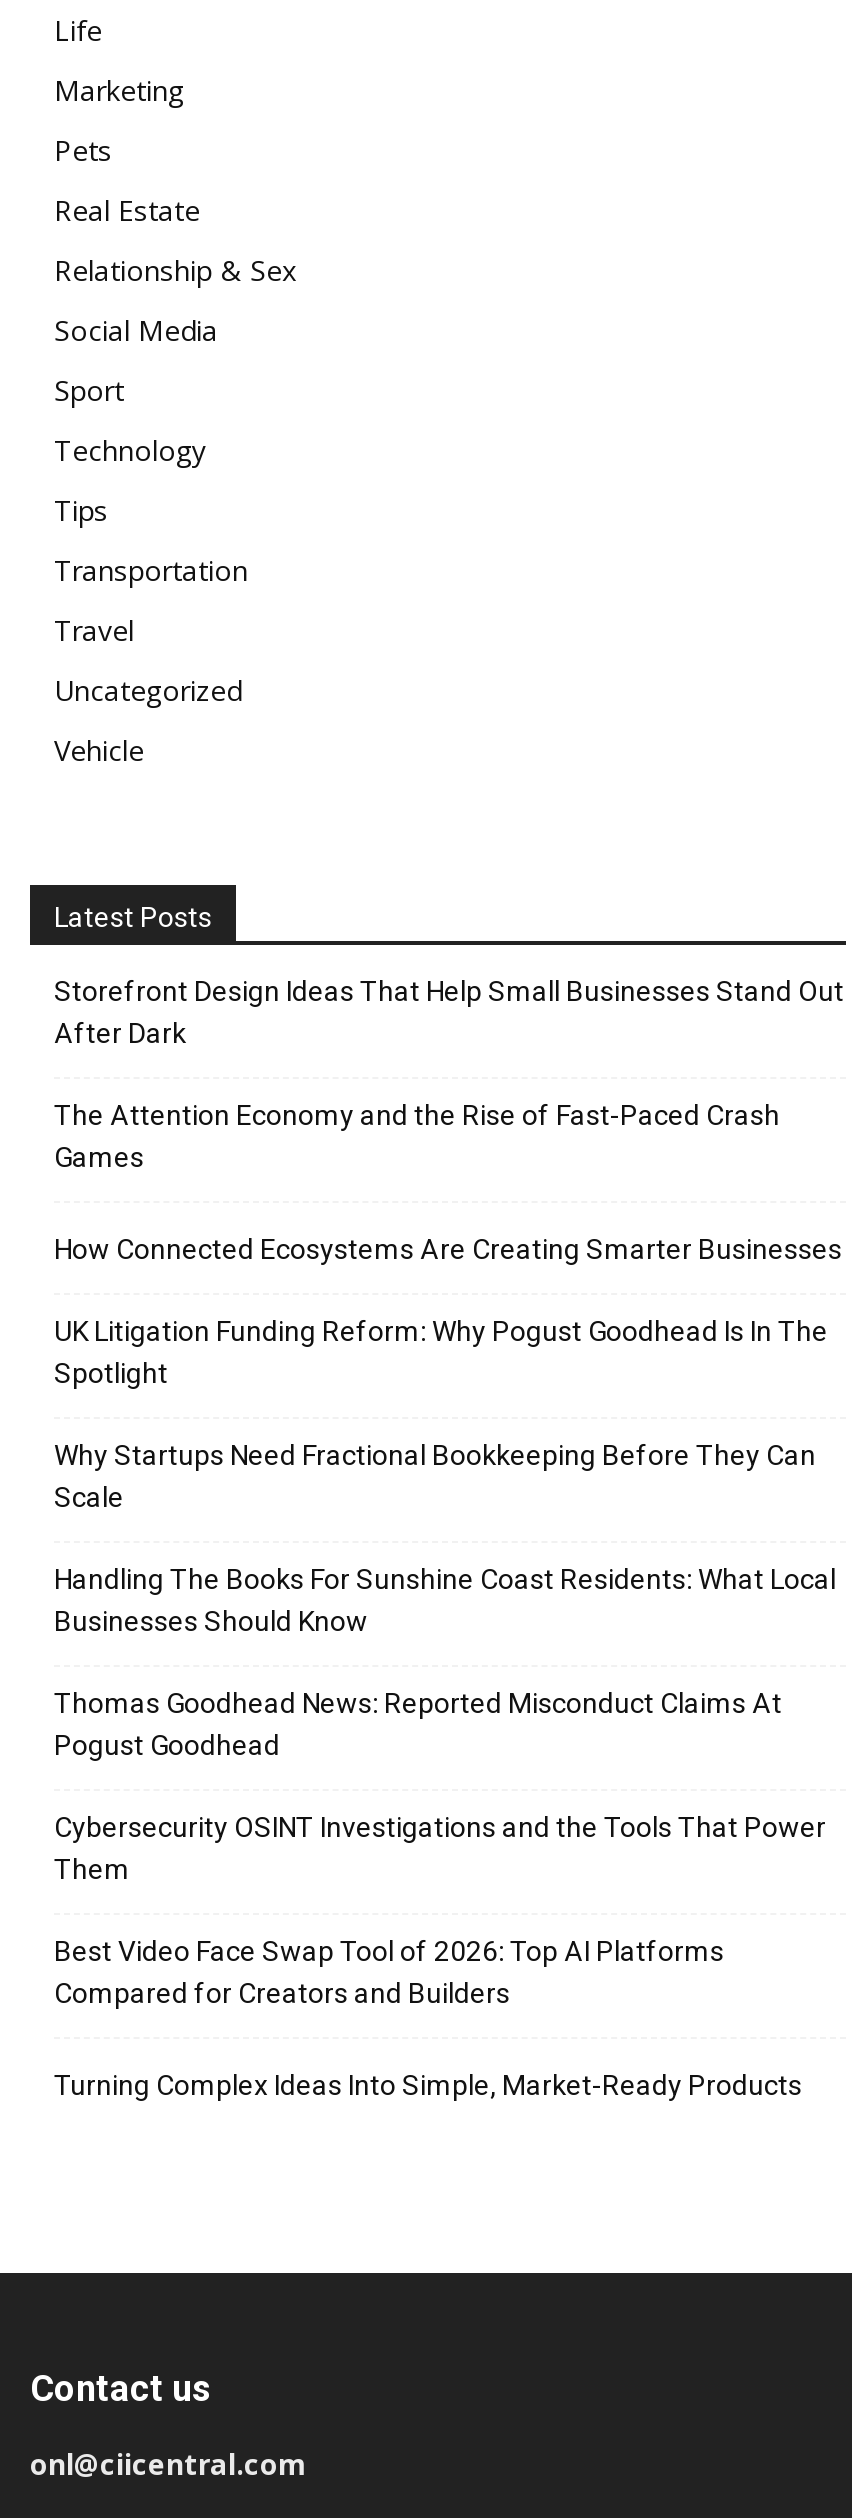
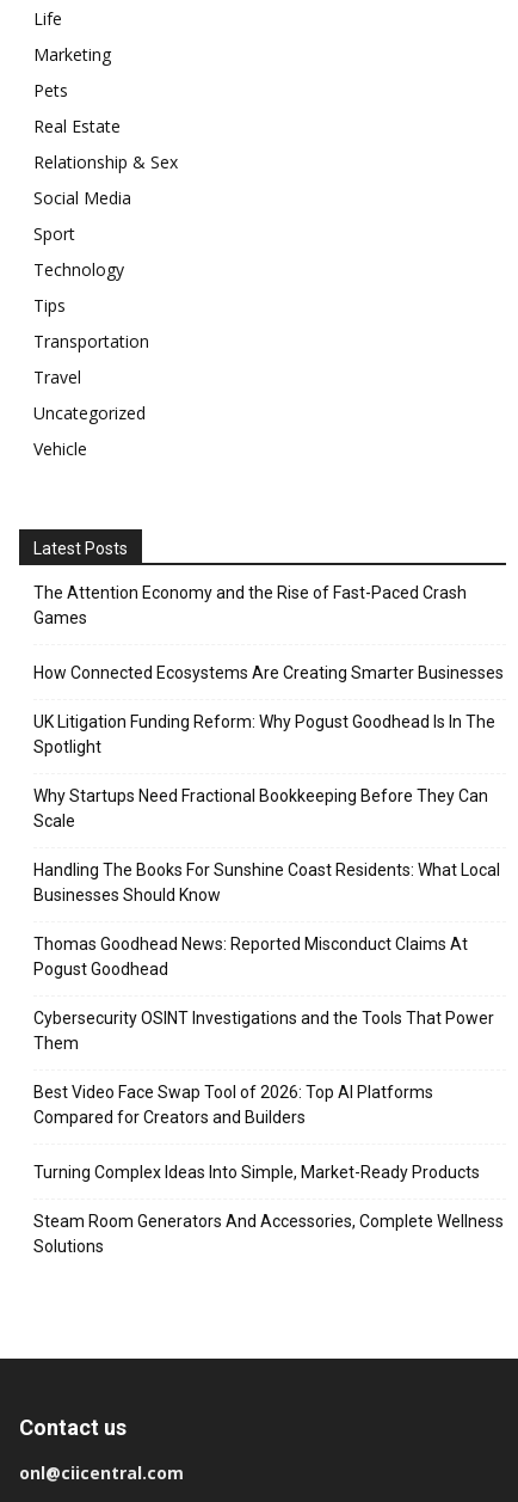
- Storefront Design Ideas That Help Small Businesses Stand Out
- After Dark

moved up: The Attention Economy and the Rise of Fast-Paced Crash | Games | How Connected Ecosystems Are Creating Smarter Businesses | ... | Compared for Creators and Builders | Turning Complex Ideas Into Simple, Market-Ready Products

+ Steam Room Generators And Accessories, Complete Wellness
+ Solutions
